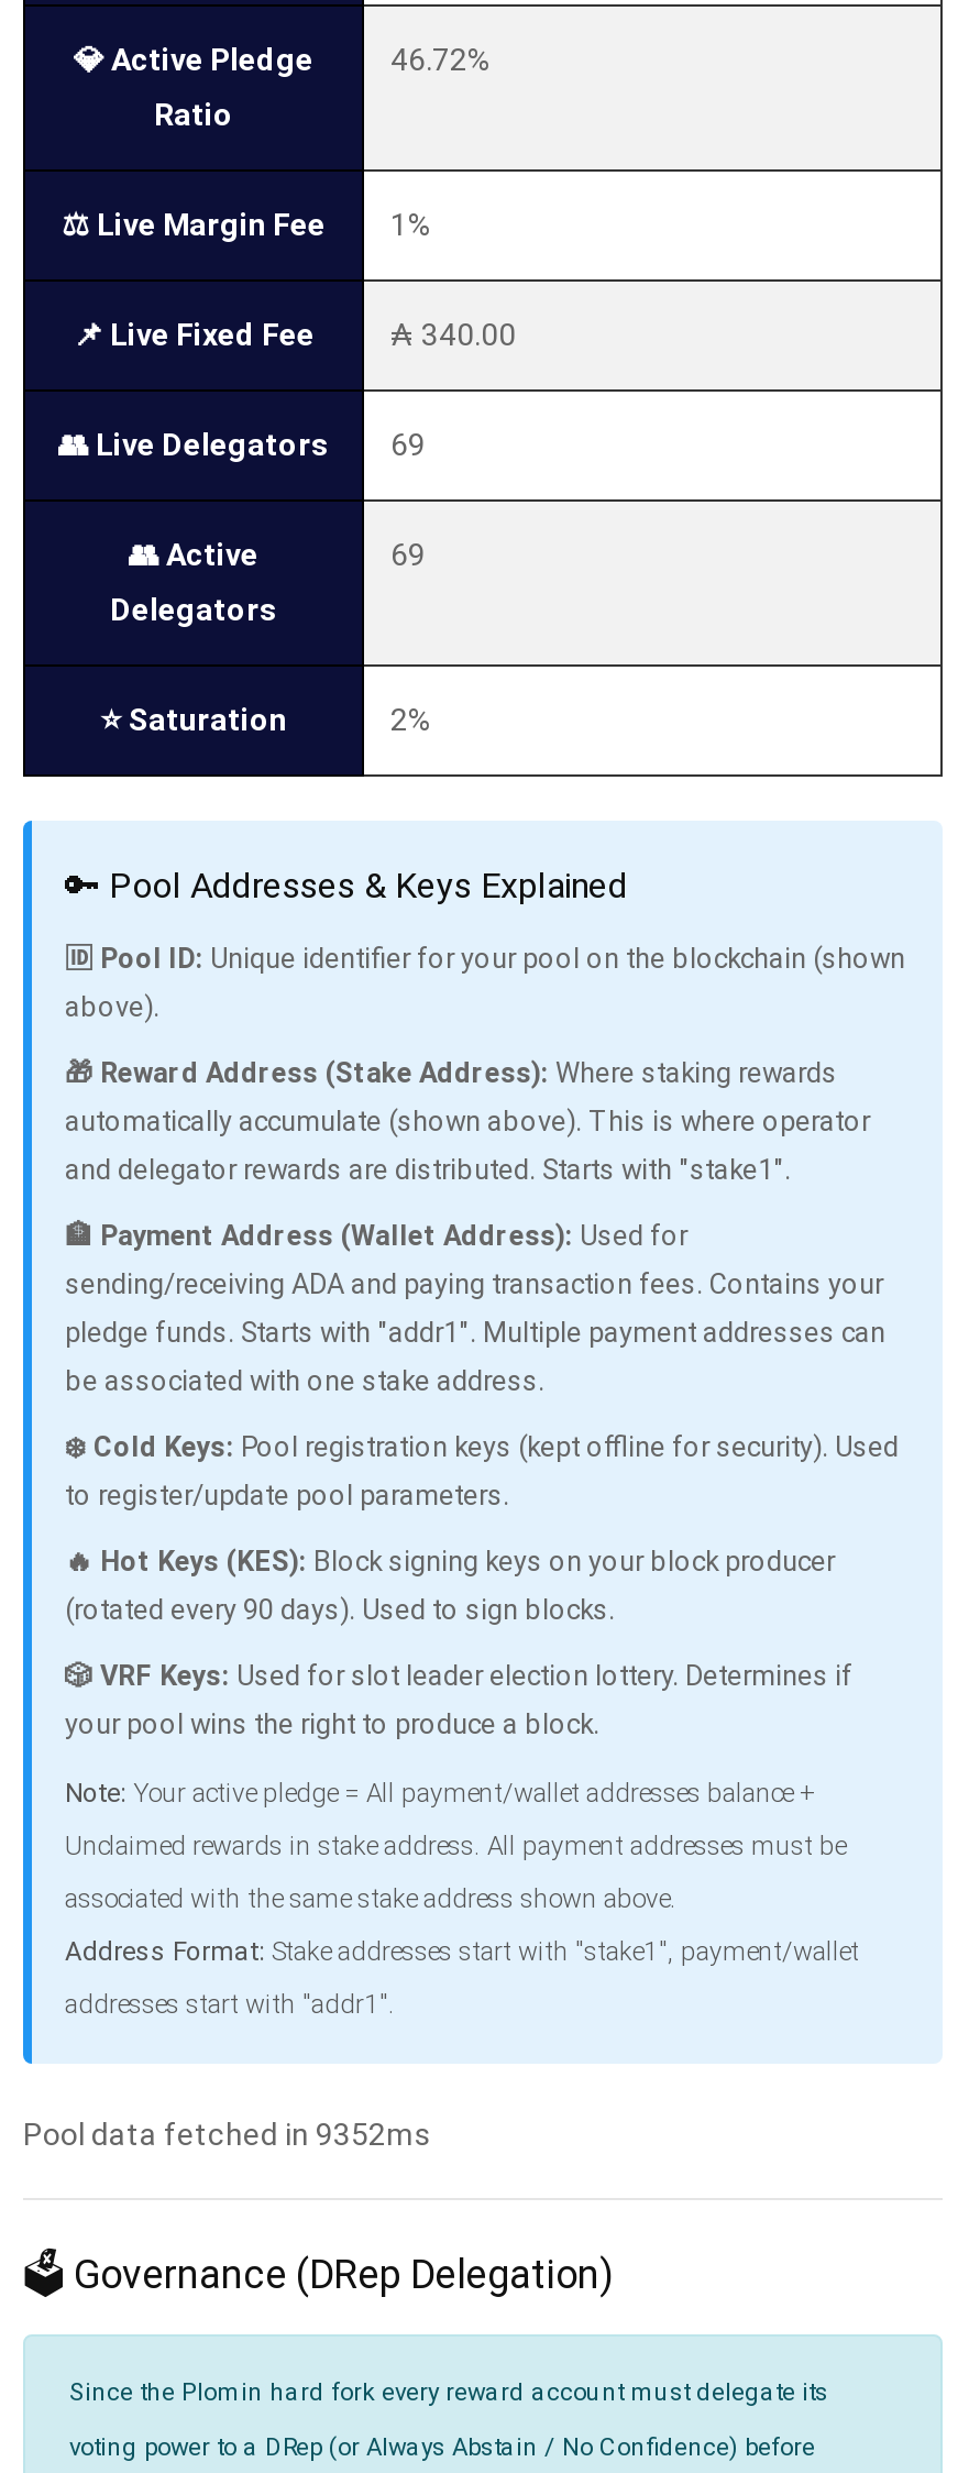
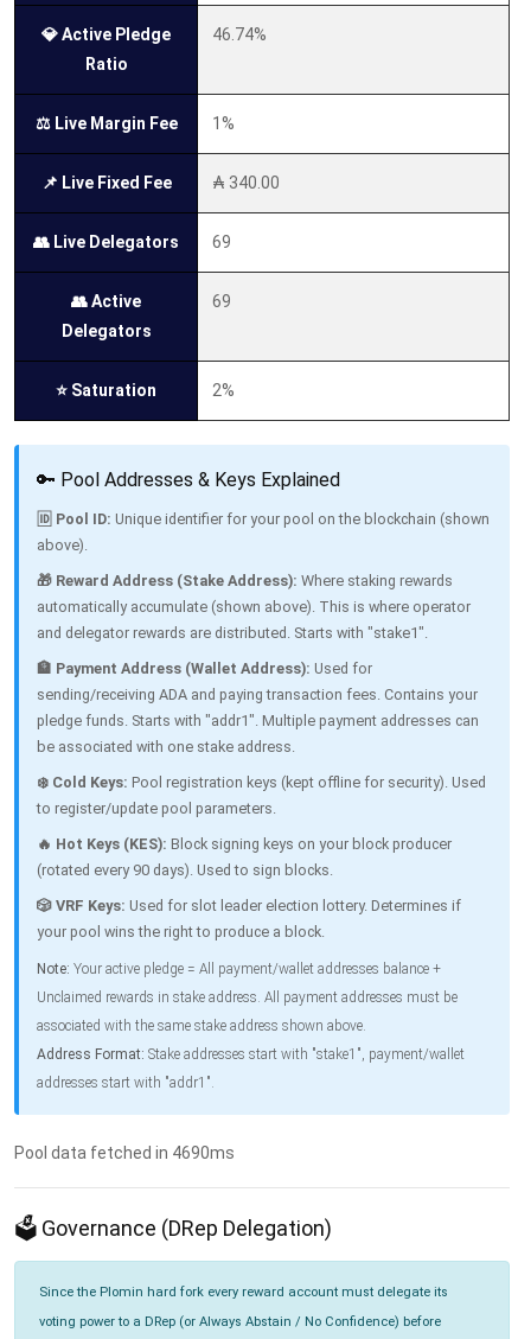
- 46.72%
+ 46.74%

- Pool data fetched in 9352ms
+ Pool data fetched in 4690ms
